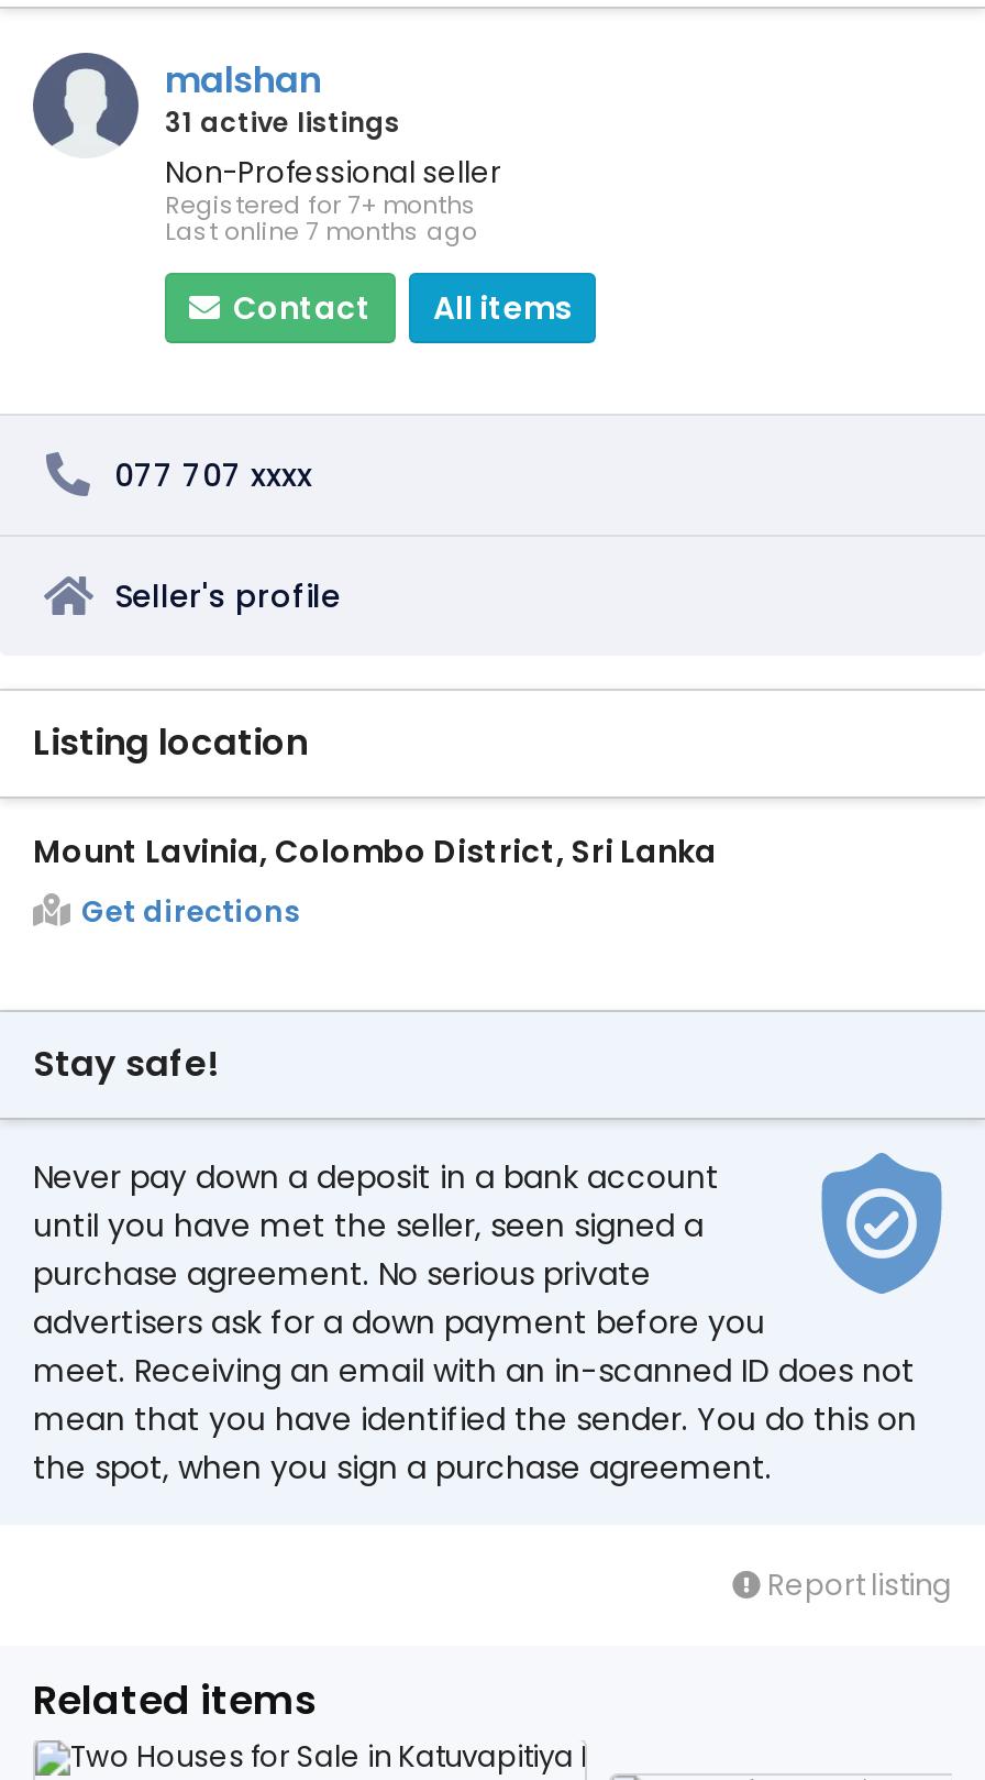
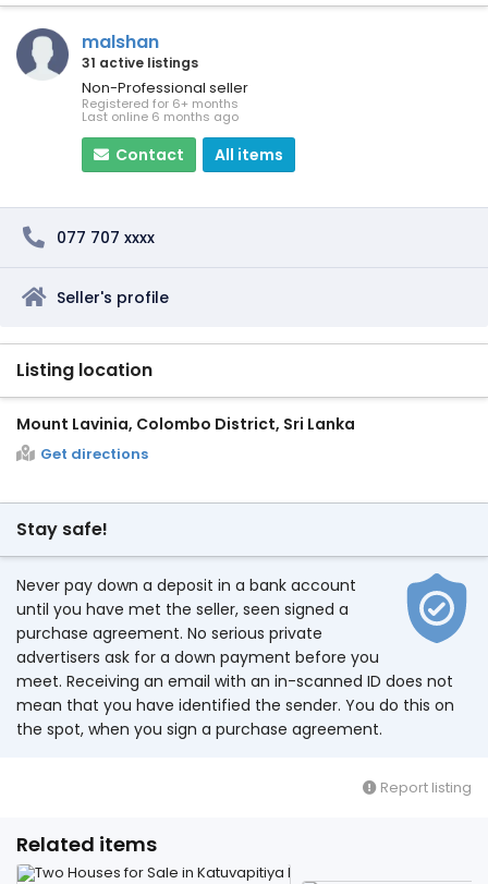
- Registered for 7+ months
+ Registered for 6+ months

- Last online 7 months ago
+ Last online 6 months ago
